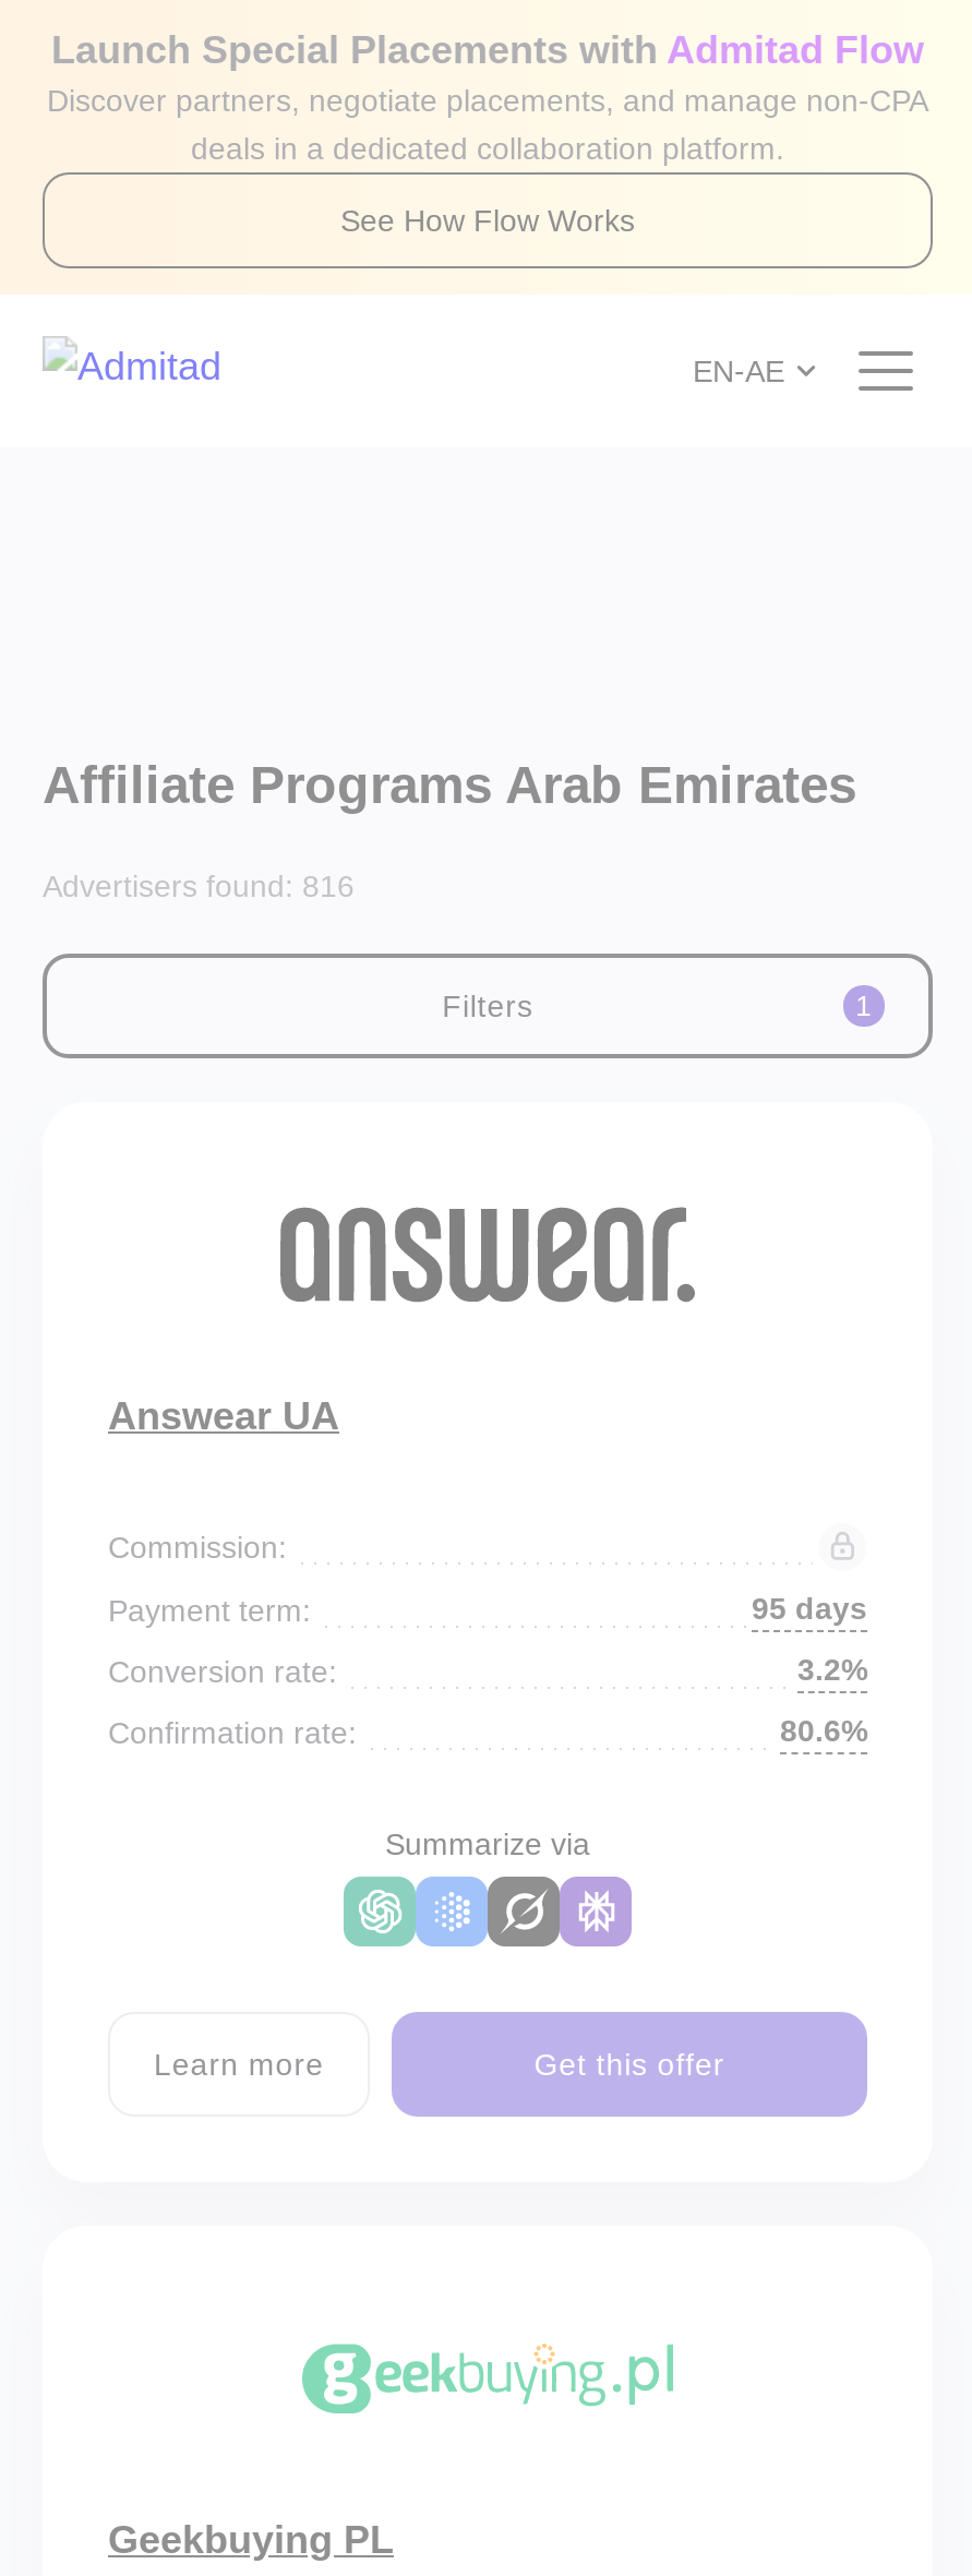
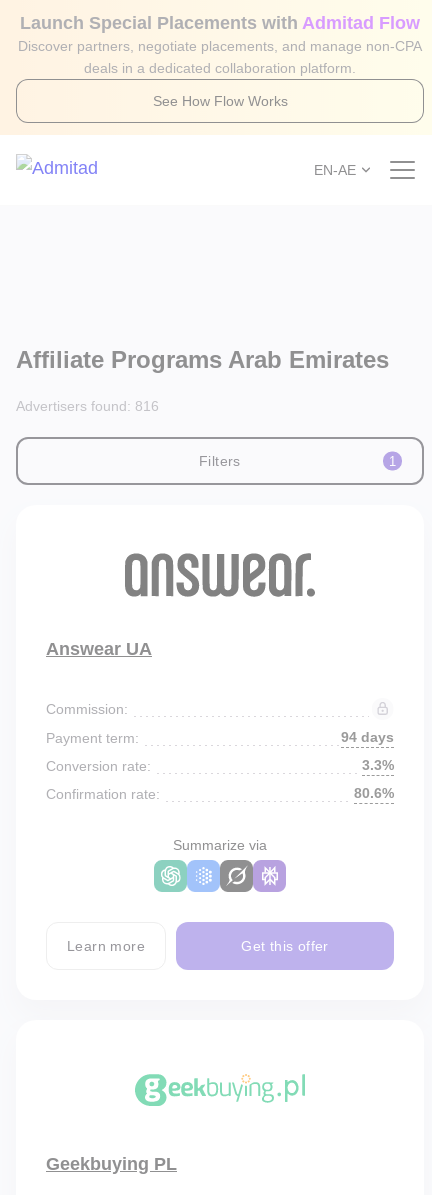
- 95 days
+ 94 days

- 3.2%
+ 3.3%
